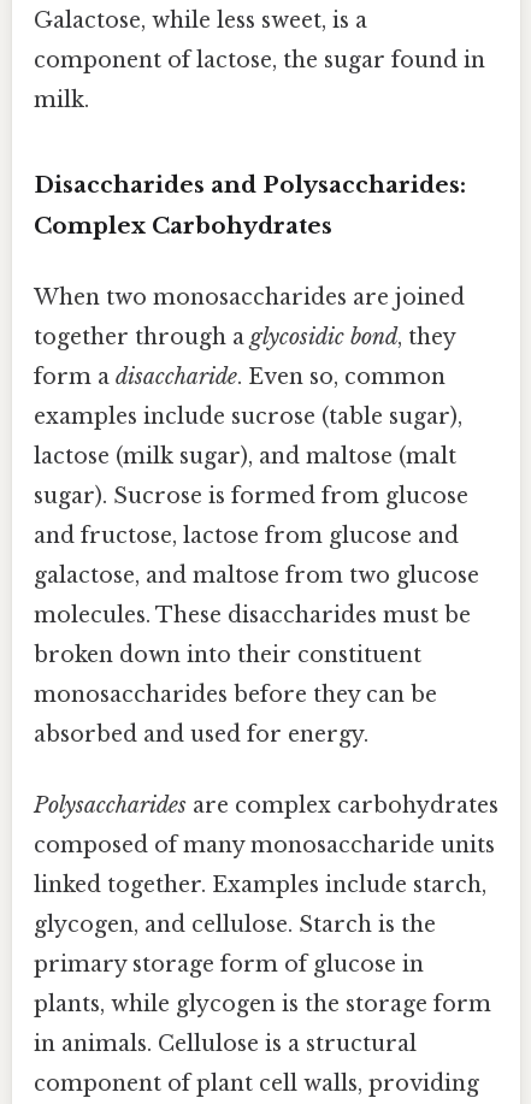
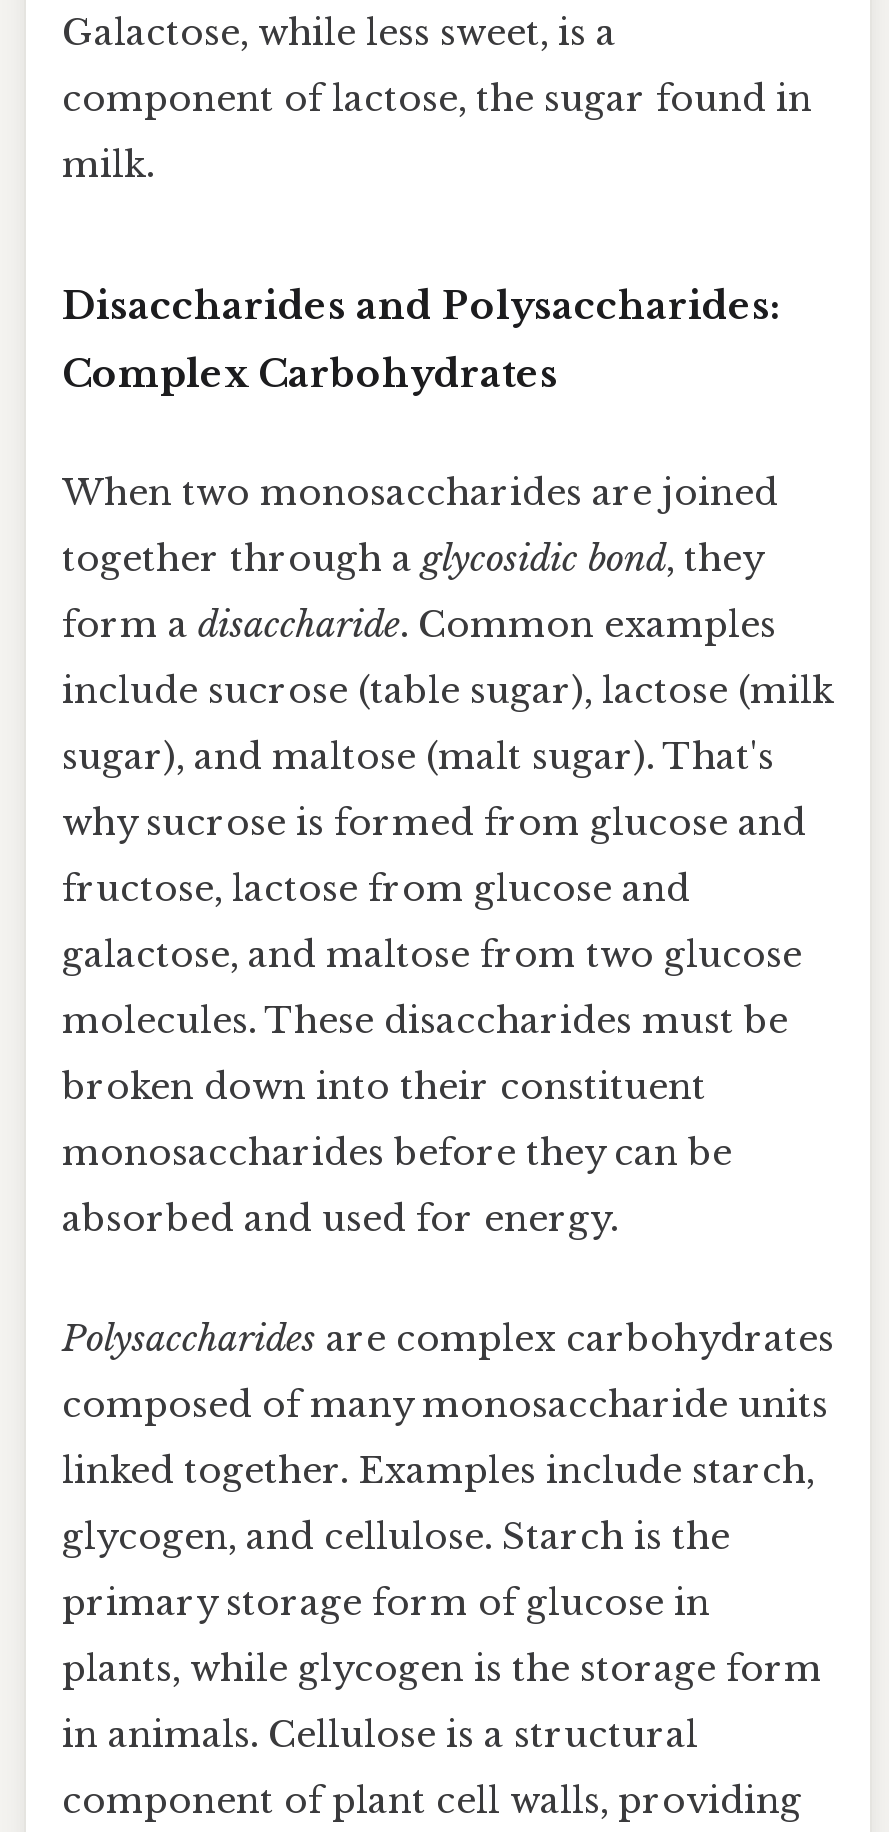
- form a disaccharide. Even so, common
+ form a disaccharide. Common examples

- examples include sucrose (table sugar),
+ include sucrose (table sugar), lactose (milk

- lactose (milk sugar), and maltose (malt
+ sugar), and maltose (malt sugar). That's

- sugar). Sucrose is formed from glucose
+ why sucrose is formed from glucose and

- and fructose, lactose from glucose and
+ fructose, lactose from glucose and
